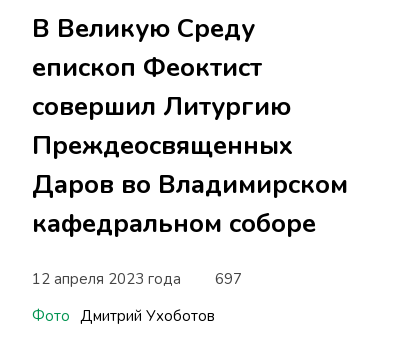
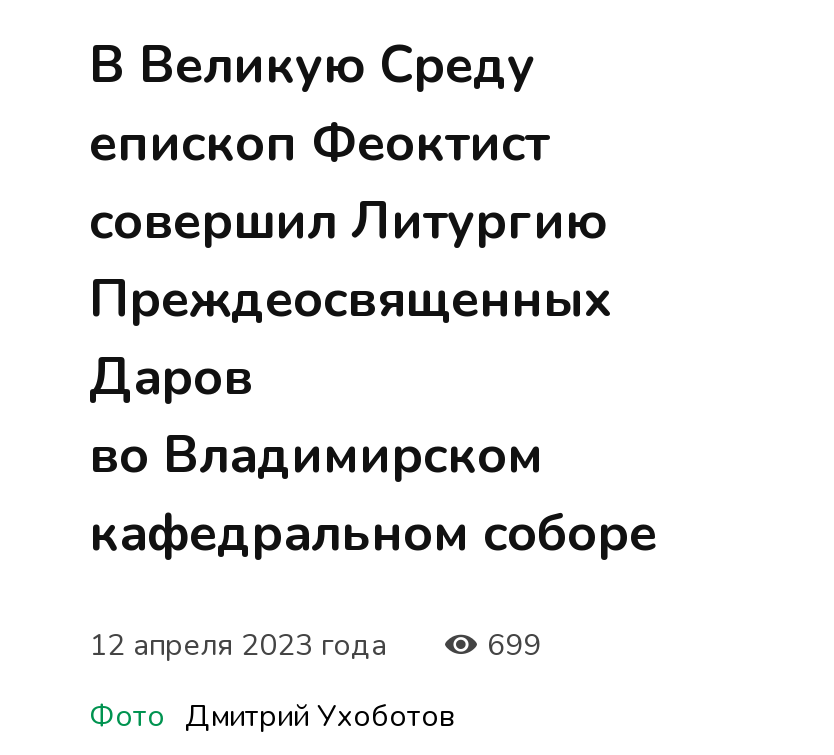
- 697
+ 699
